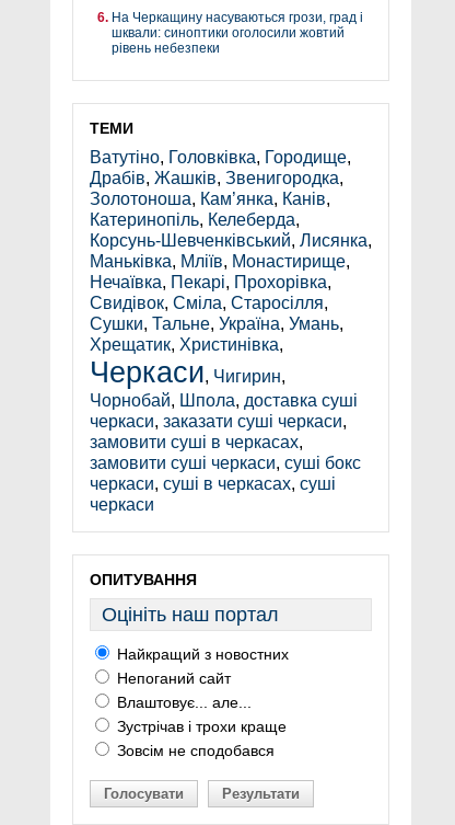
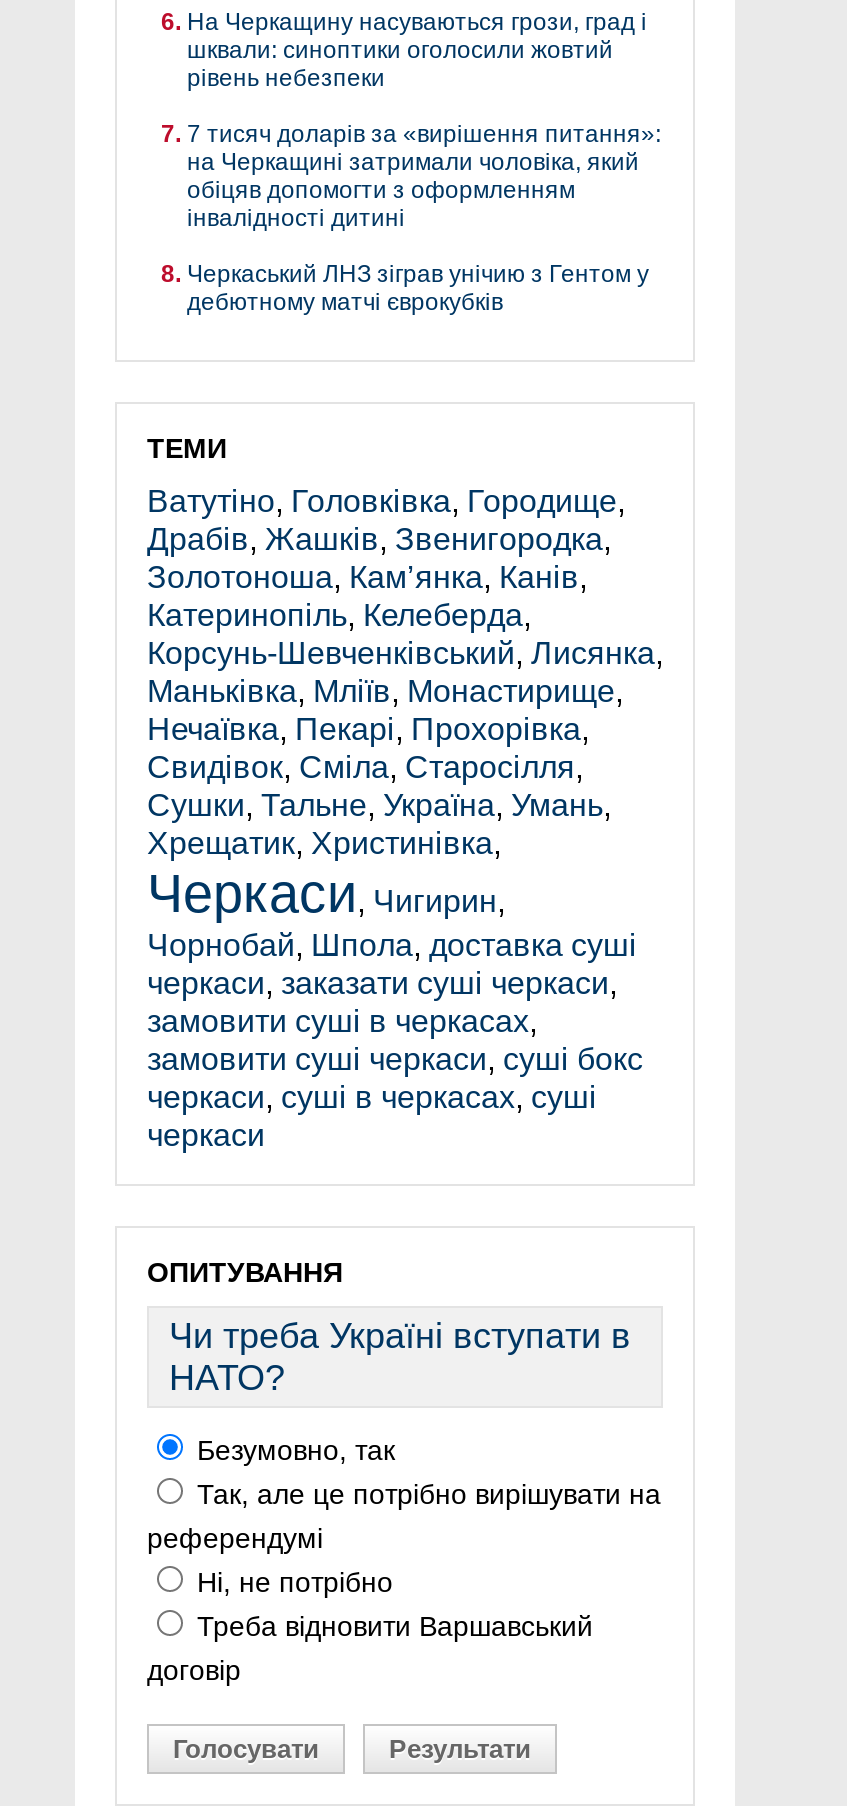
+ 7 тисяч доларів за «вирішення питання»:
+ на Черкащині затримали чоловіка, який
+ обіцяв допомогти з оформленням
+ інвалідності дитині
+ Черкаський ЛНЗ зіграв унічию з Гентом у
+ дебютному матчі єврокубків

- Оцініть наш портал
+ Чи треба Україні вступати в
+ НАТО?

- Найкращий з новостних
- Непоганий сайт
- Влаштовує... але...
- Зустрічав і трохи краще
- Зовсім не сподобався
+ Безумовно, так
+ Так, але це потрібно вирішувати на
+ референдумі
+ Ні, не потрібно
+ Треба відновити Варшавський
+ договір
